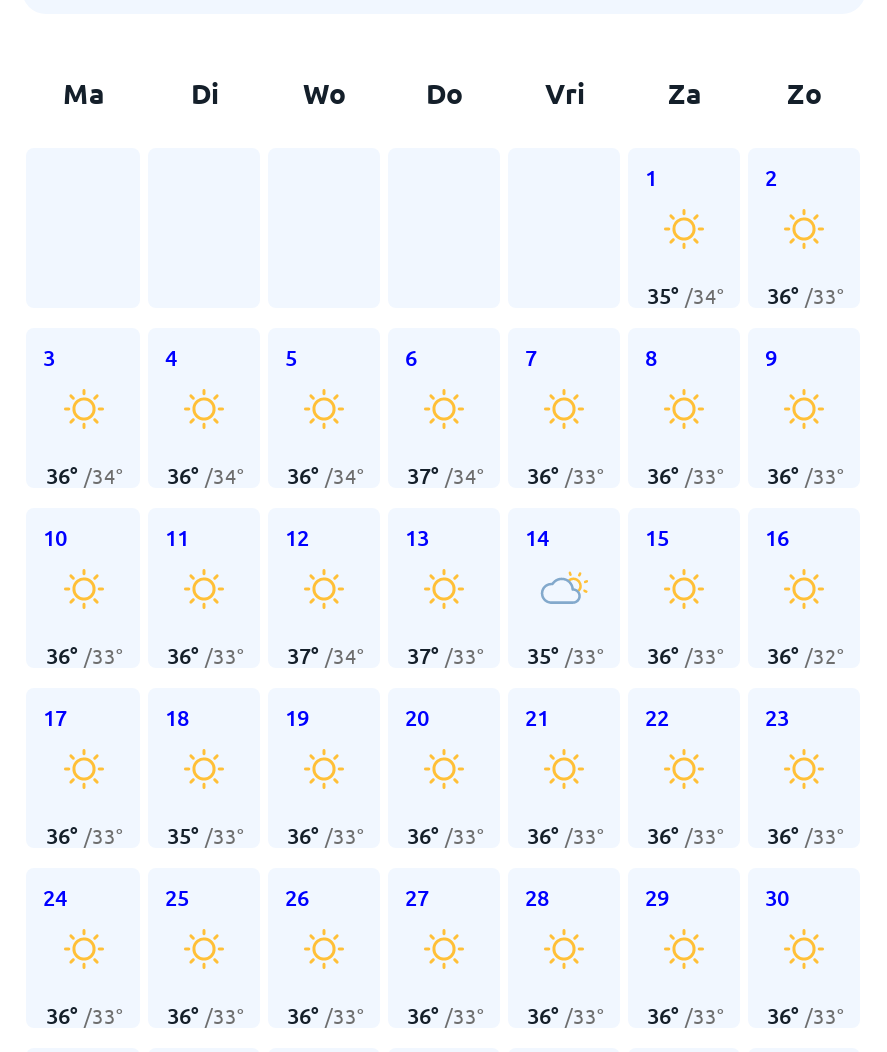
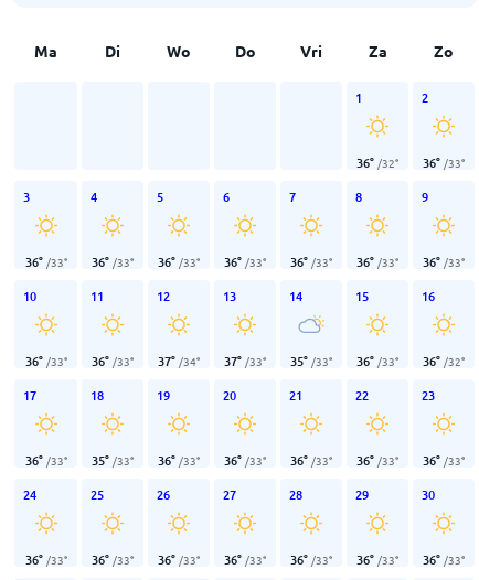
- 35 ° / 34° 36 ° / 33°
+ 36 ° / 32° 36 ° / 33°

- 36 ° / 34°
+ 36 ° / 33°

- 36 ° / 34°
+ 36 ° / 33°

- 36 ° / 34°
+ 36 ° / 33°

- 37 ° / 34°
+ 36 ° / 33°
